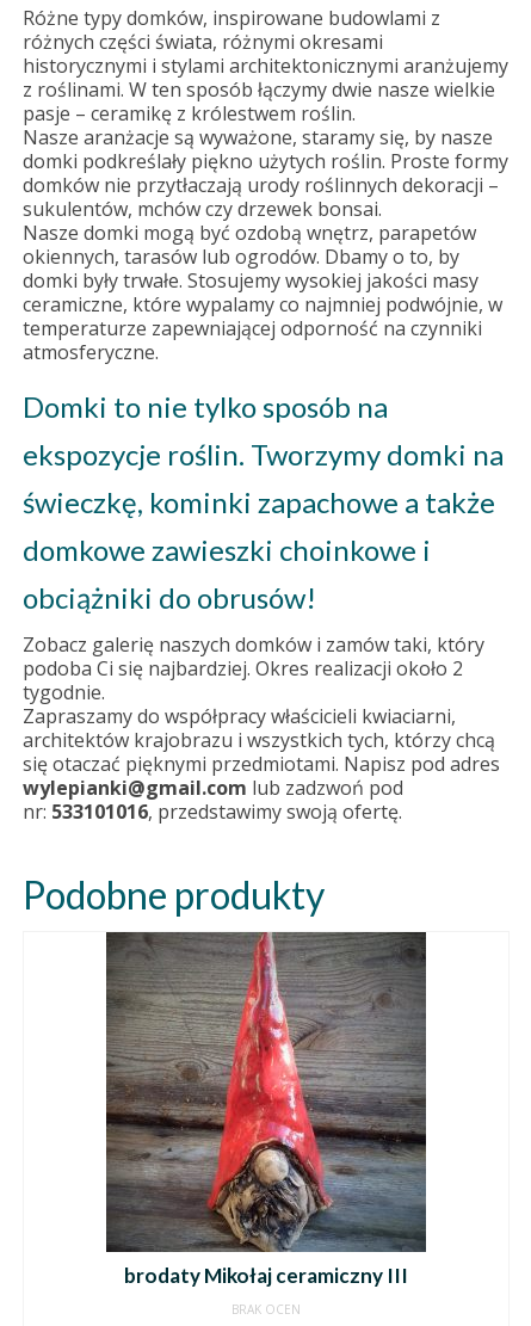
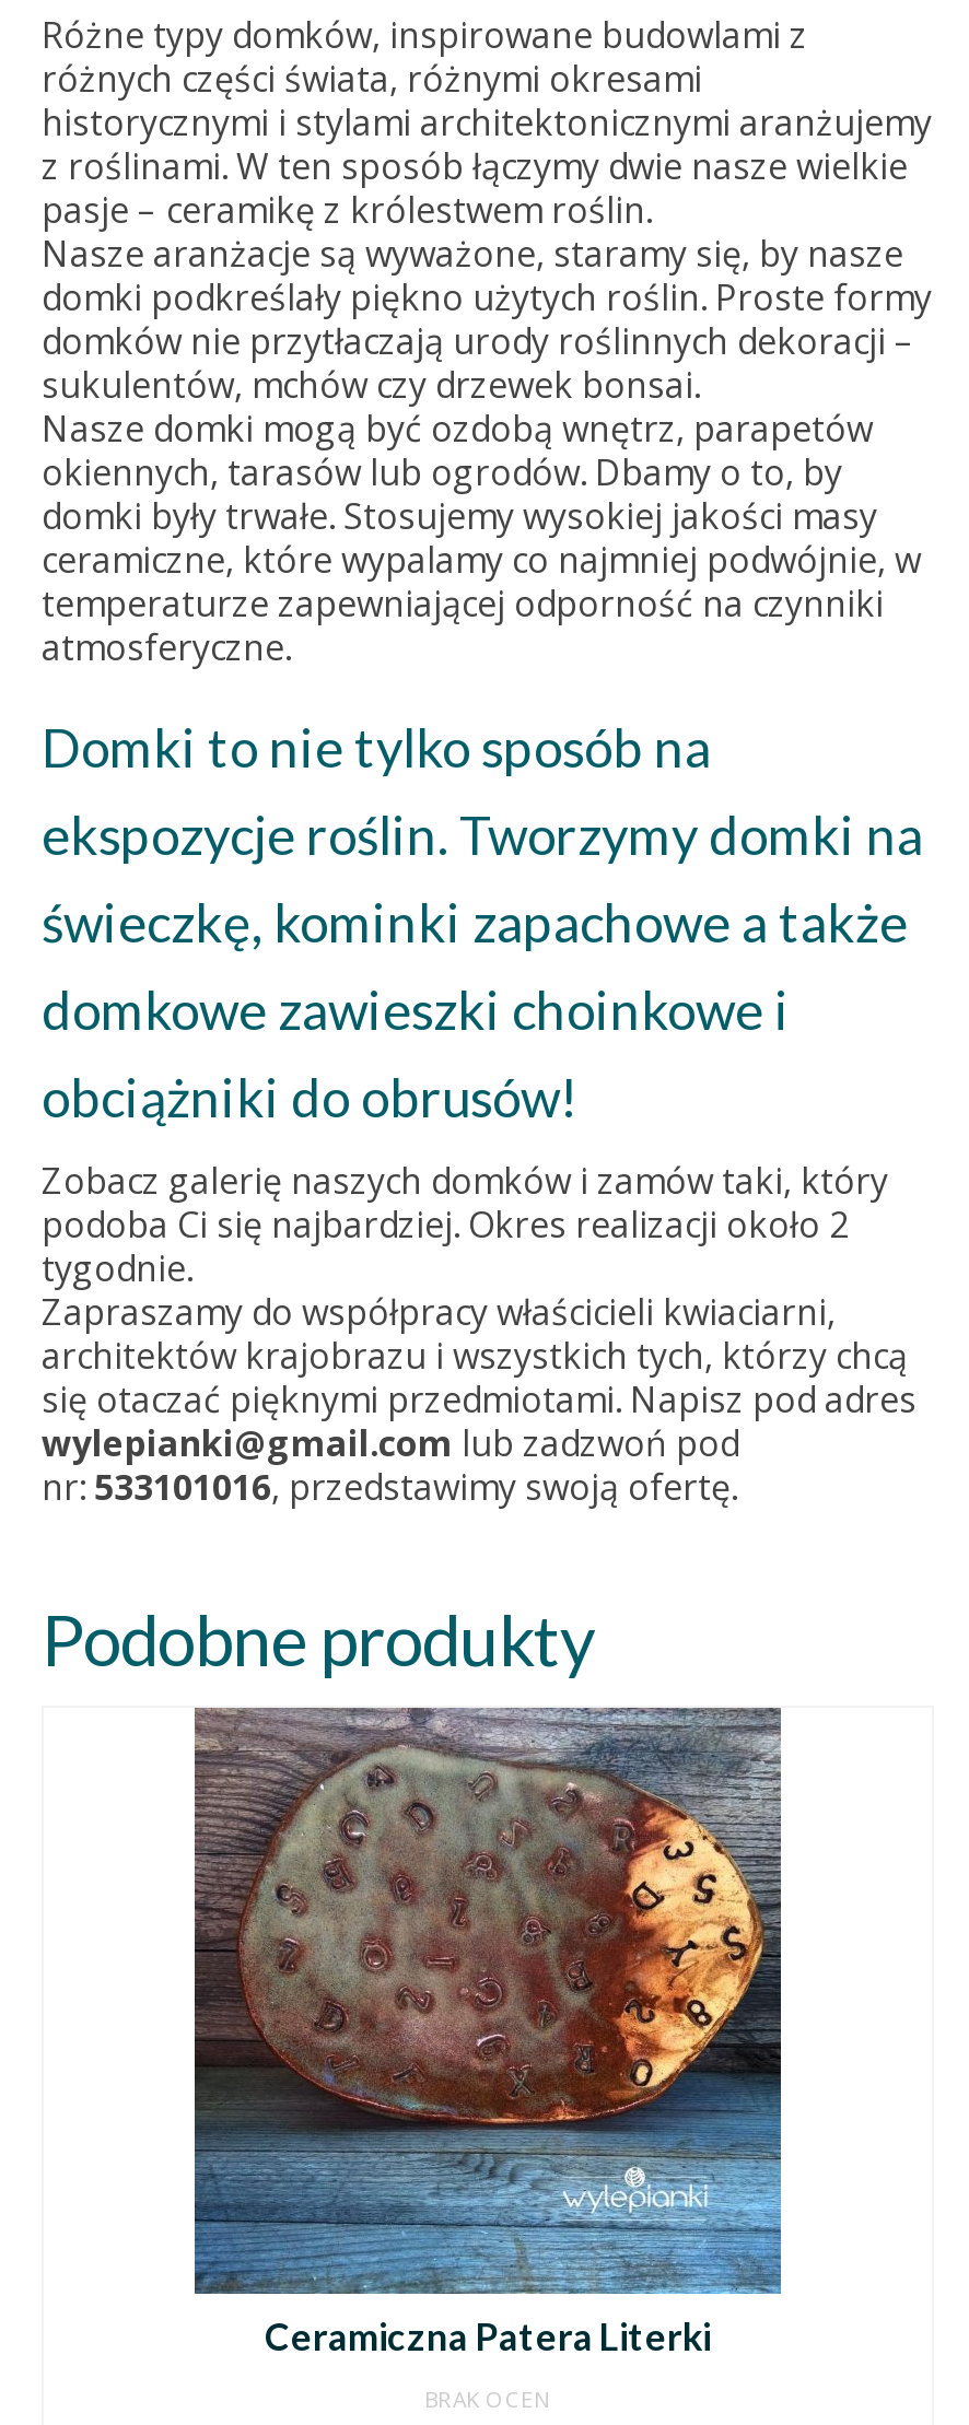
- [image]
- brodaty Mikołaj ceramiczny III
+ [image]
+ Ceramiczna Patera Literki
